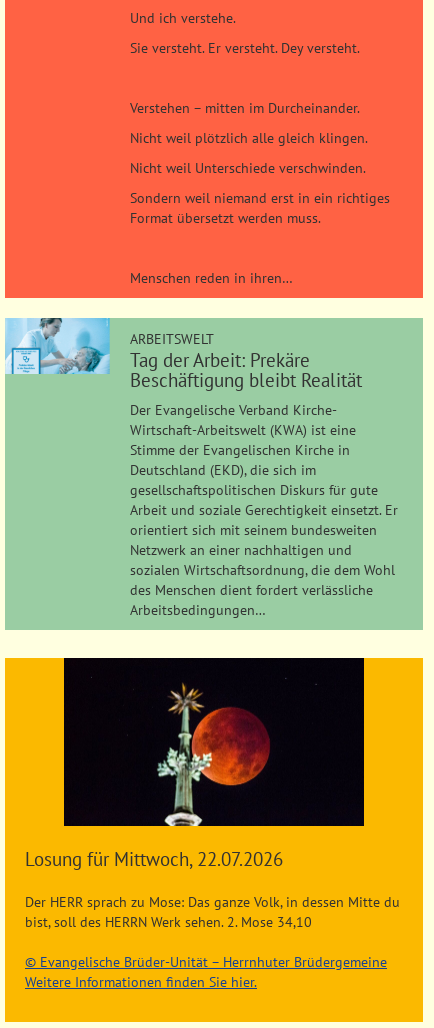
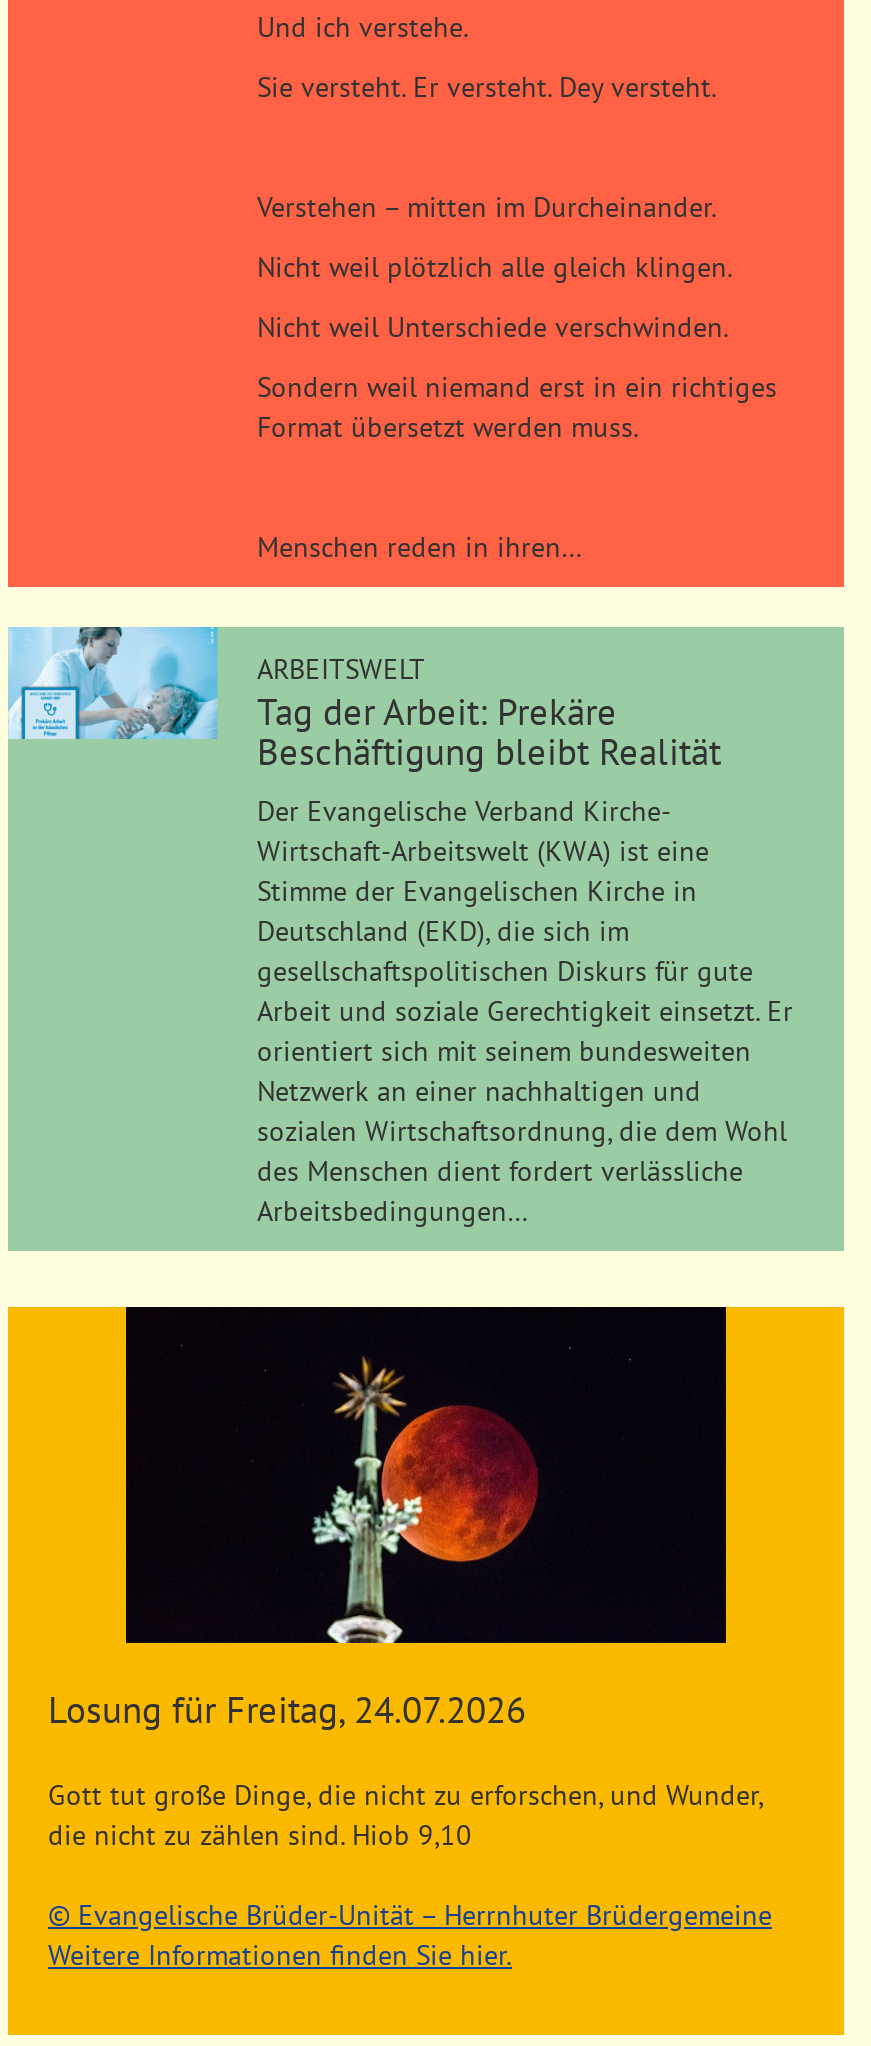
- Losung für Mittwoch, 22.07.2026
+ Losung für Freitag, 24.07.2026

- Der HERR sprach zu Mose: Das ganze Volk, in dessen Mitte du
- bist, soll des HERRN Werk sehen. 2. Mose 34,10
+ Gott tut große Dinge, die nicht zu erforschen, und Wunder,
+ die nicht zu zählen sind. Hiob 9,10
